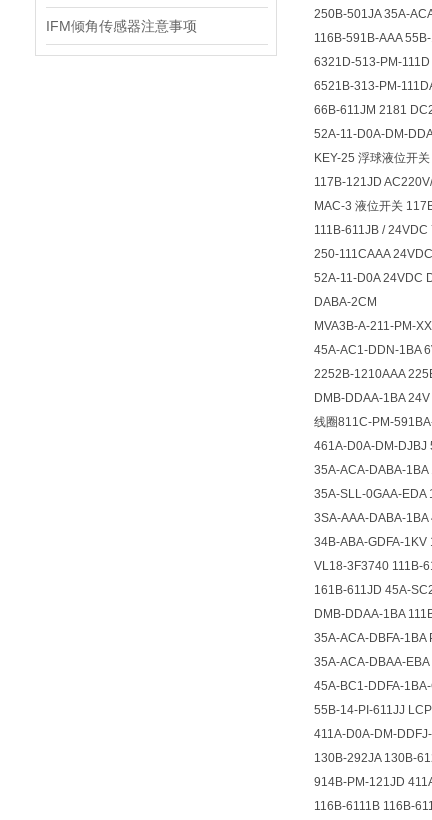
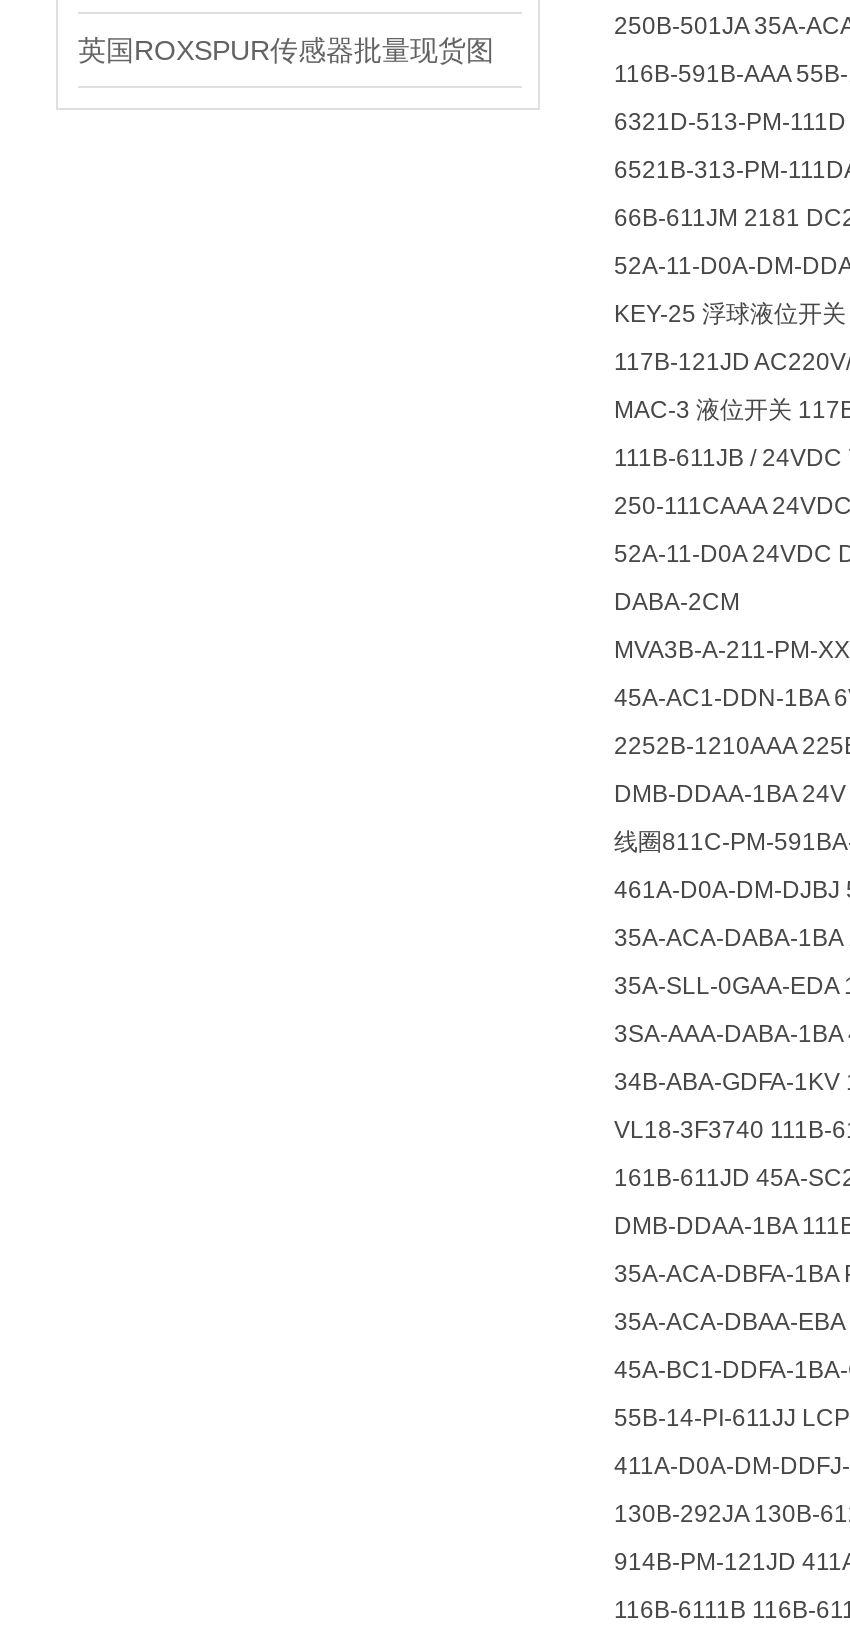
- IFM倾角传感器注意事项
+ 英国ROXSPUR传感器批量现货图
